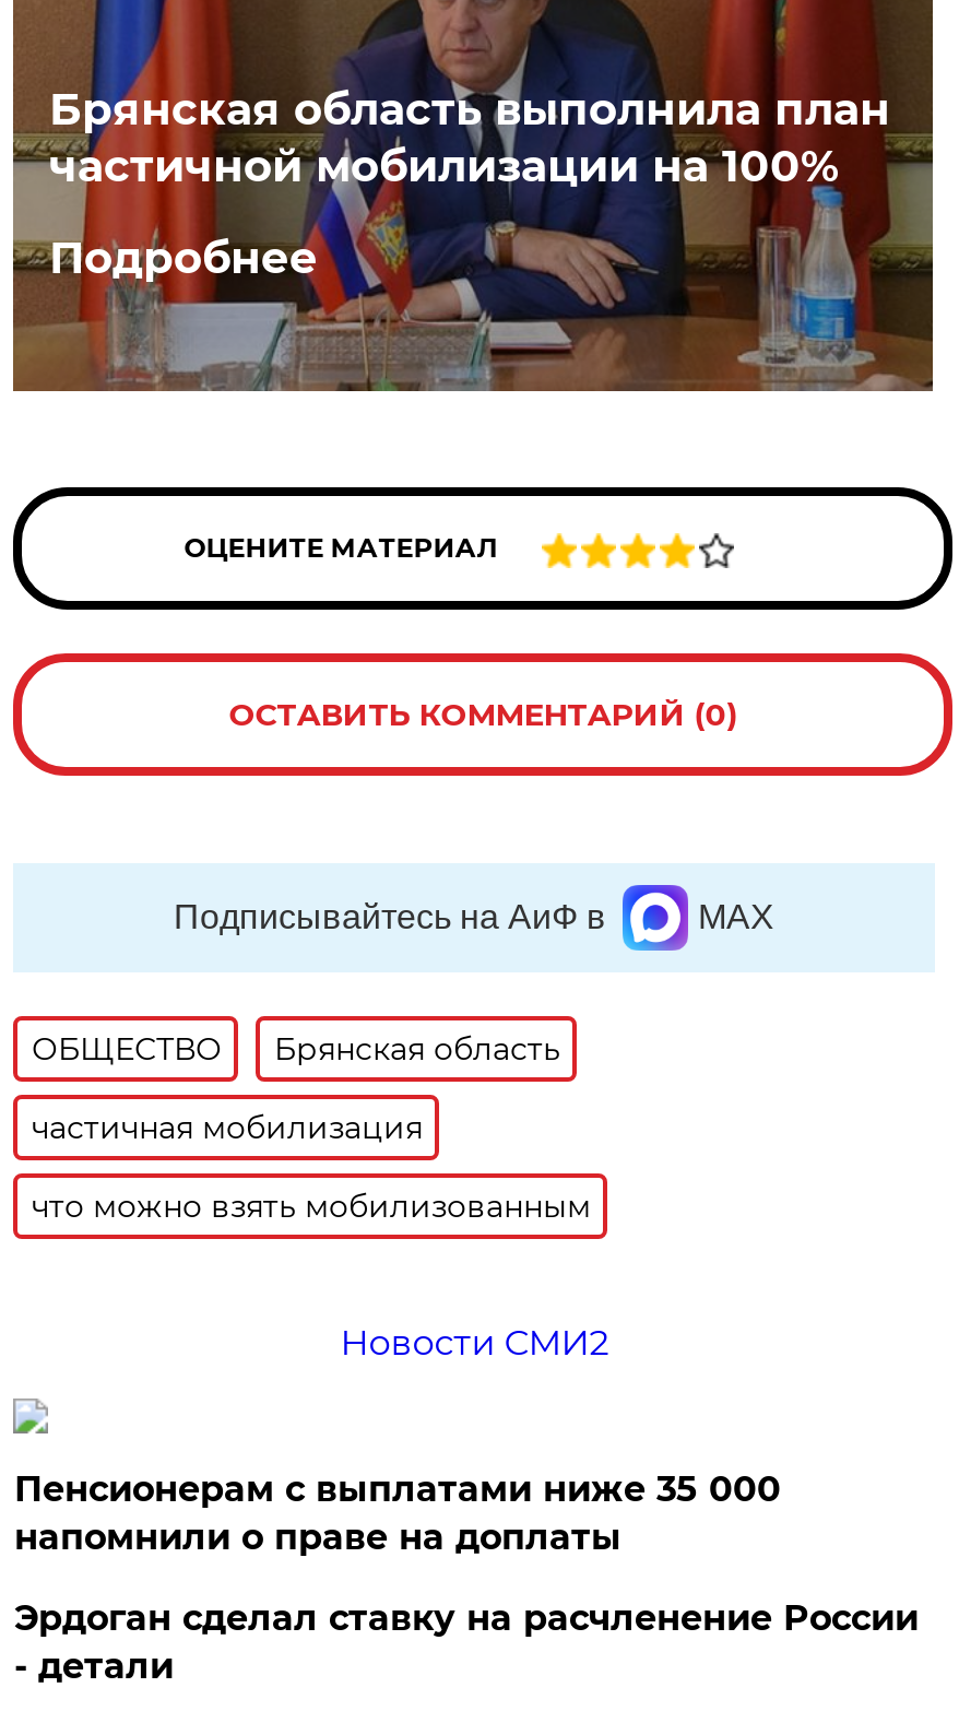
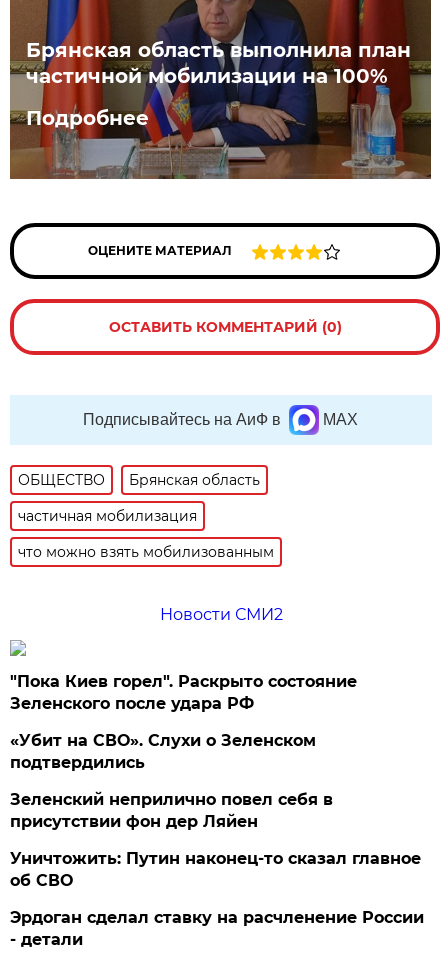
- Пенсионерам с выплатами ниже 35 000
- напомнили о праве на доплаты
+ "Пока Киев горел". Раскрыто состояние
+ Зеленского после удара РФ
+ «Убит на СВО». Слухи о Зеленском
+ подтвердились
+ Зеленский неприлично повел cебя в
+ присутствии фон дер Ляйен
+ Уничтожить: Путин наконец-то сказал главное
+ об СВО
